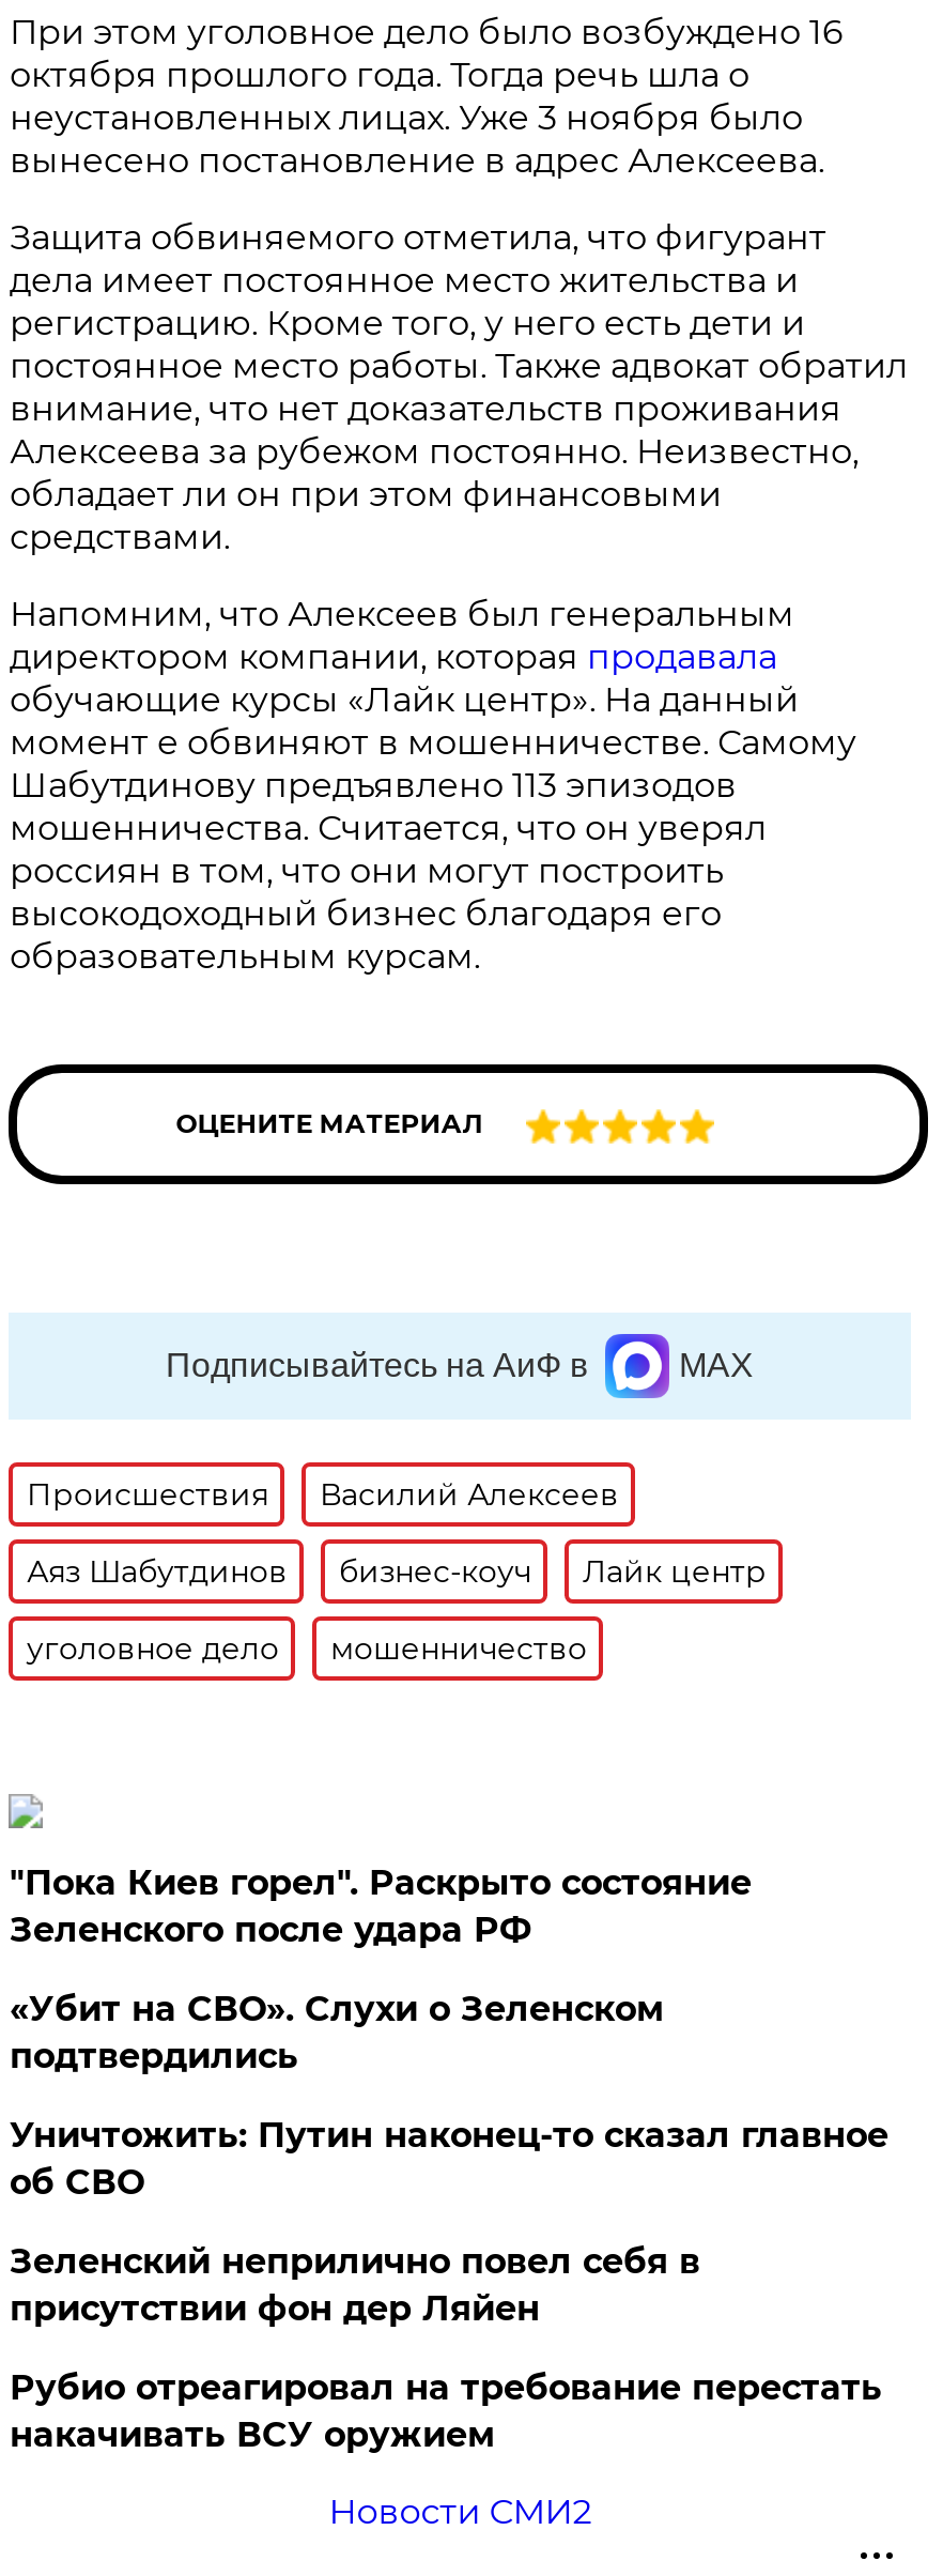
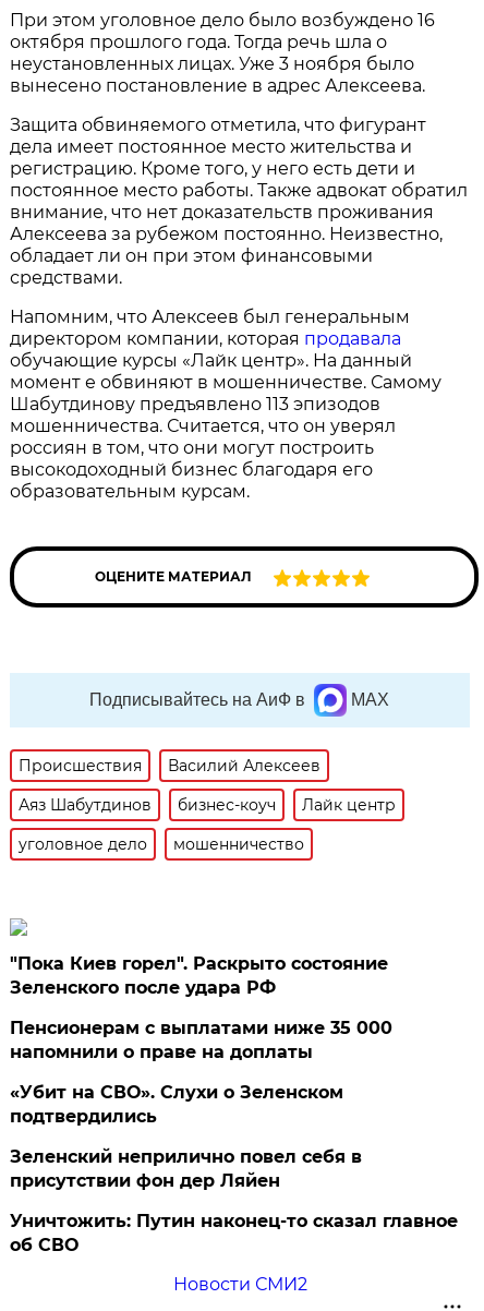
+ Пенсионерам с выплатами ниже 35 000
+ напомнили о праве на доплаты

moved down: «Убит на СВО». Слухи о Зеленском | подтвердились

moved down: Уничтожить: Путин наконец-то сказал главное | об СВО

- Рубио отреагировал на требование перестать
- накачивать ВСУ оружием
